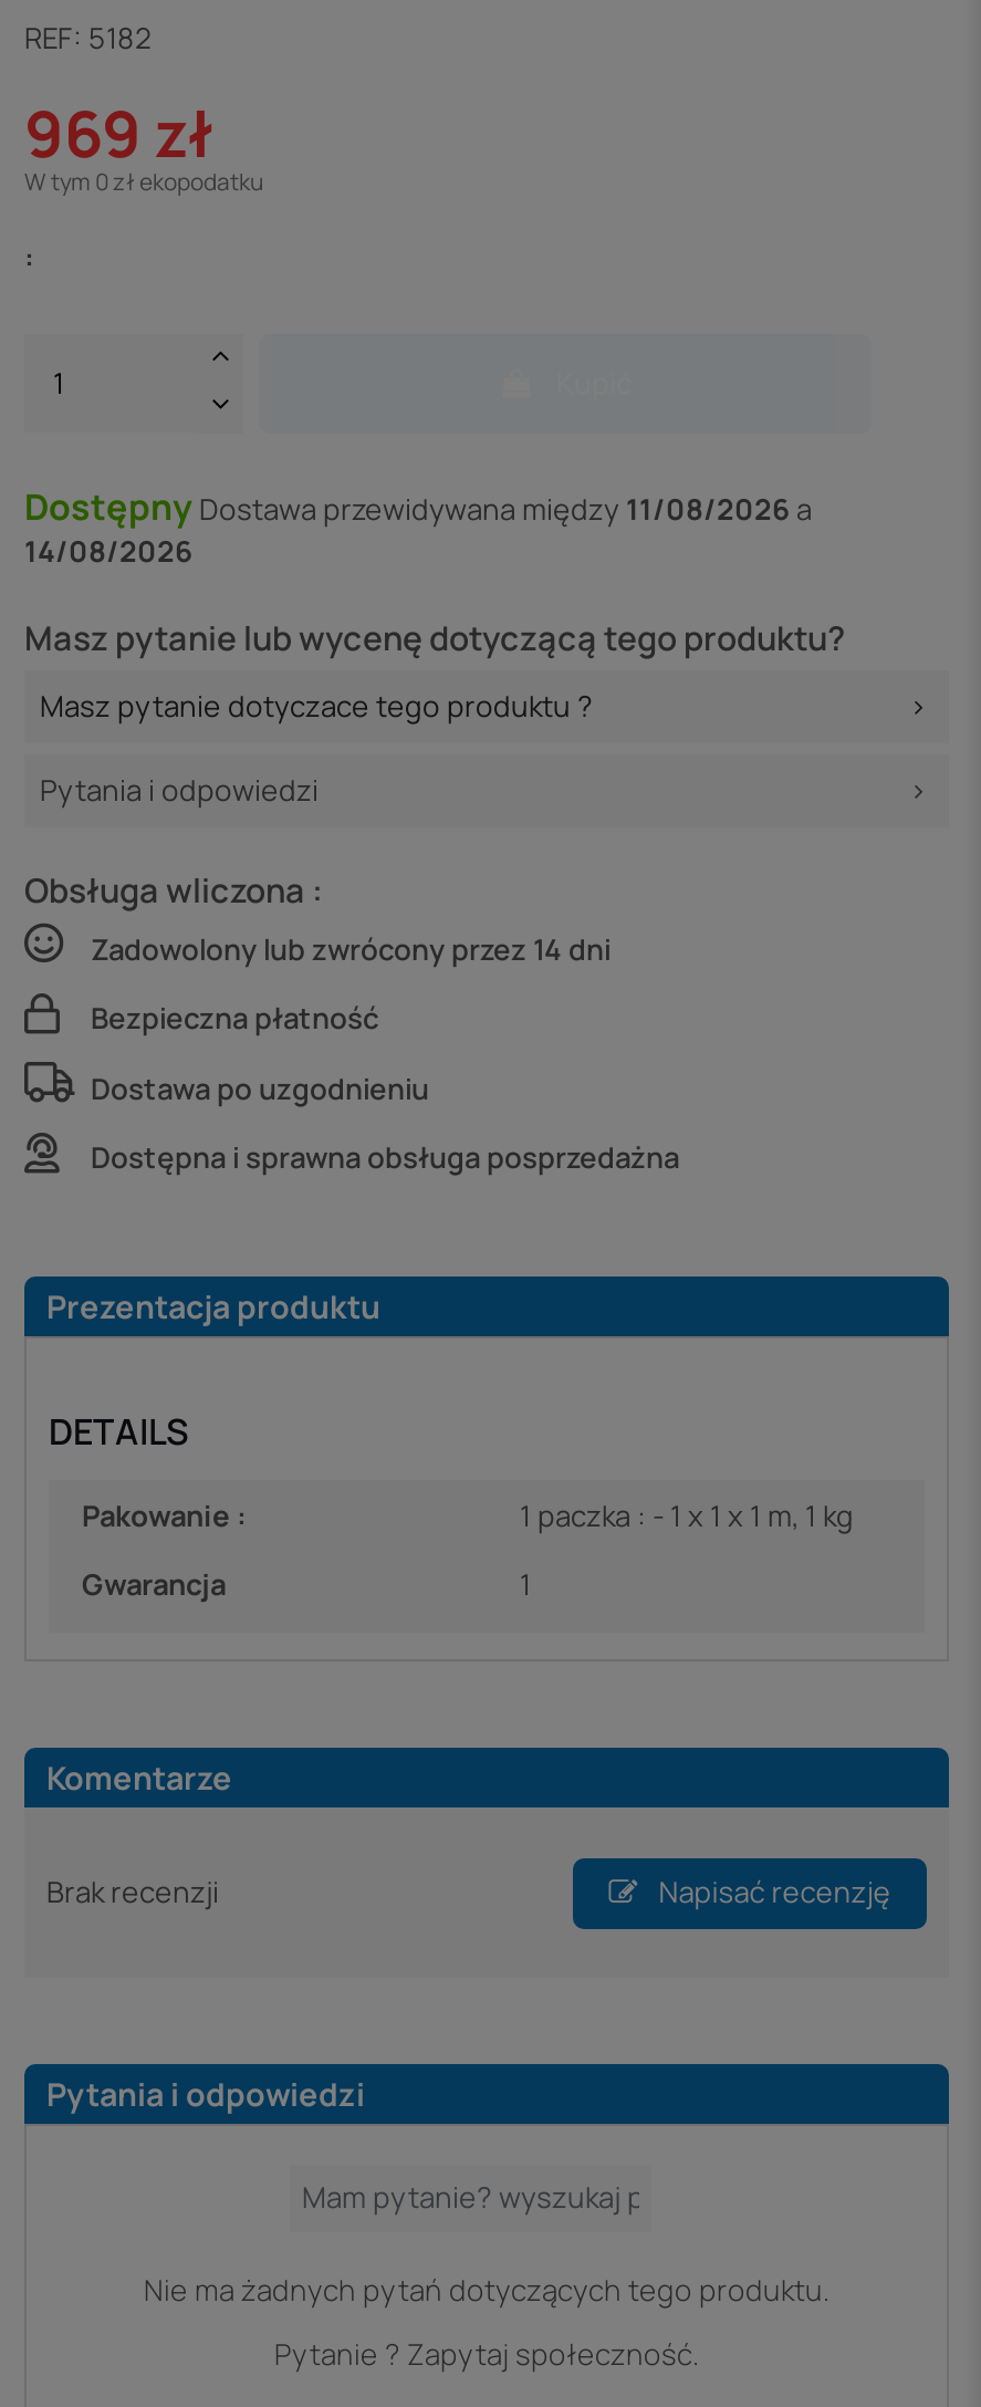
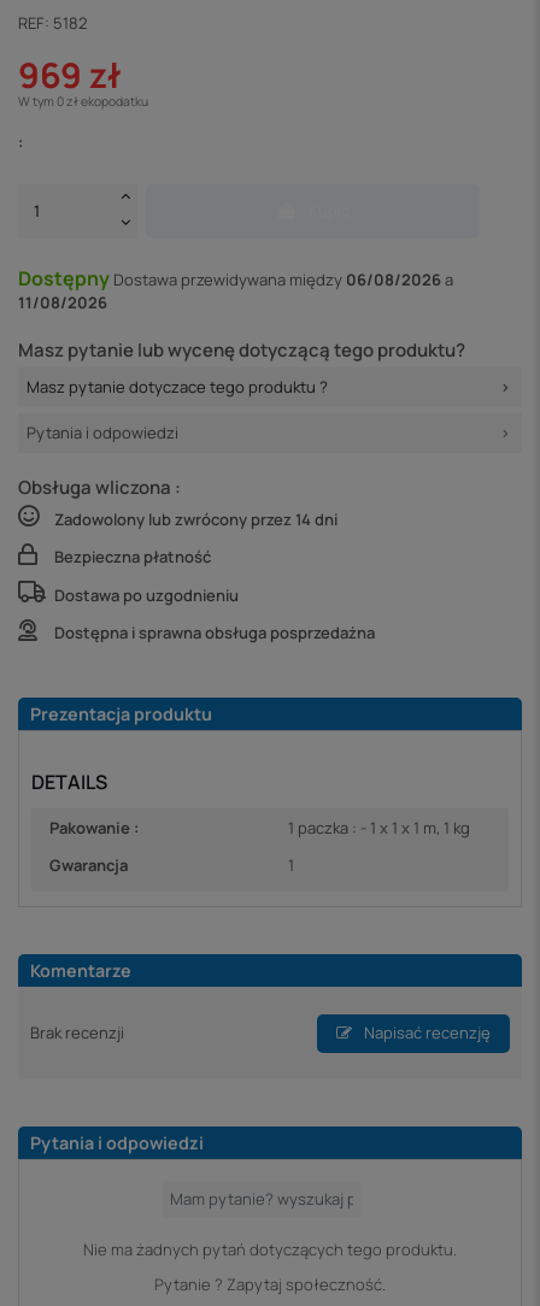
- Dostępny Dostawa przewidywana między 11/08/2026 a
+ Dostępny Dostawa przewidywana między 06/08/2026 a

- 14/08/2026
+ 11/08/2026
